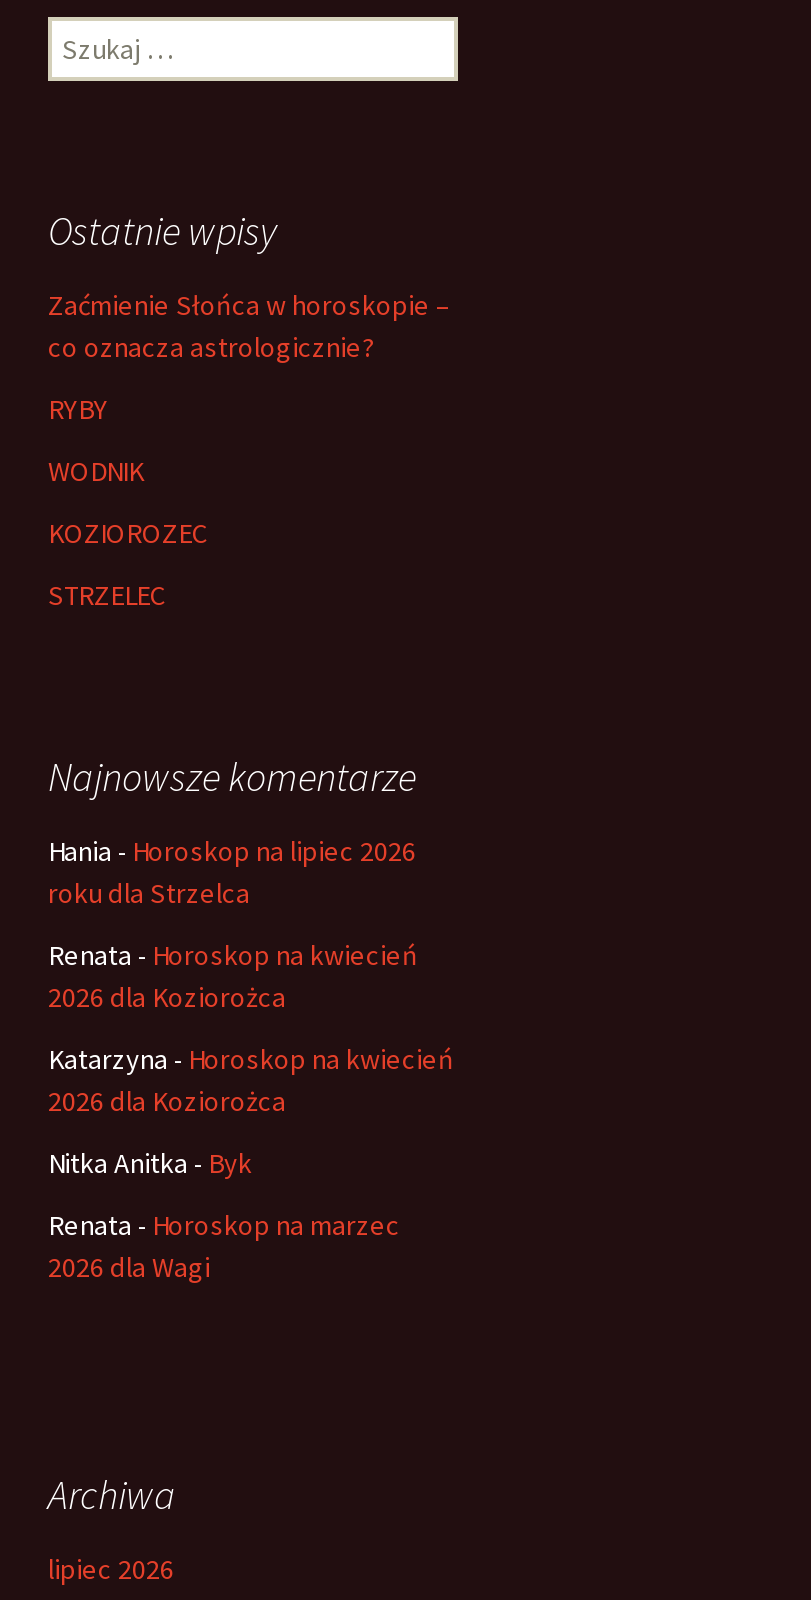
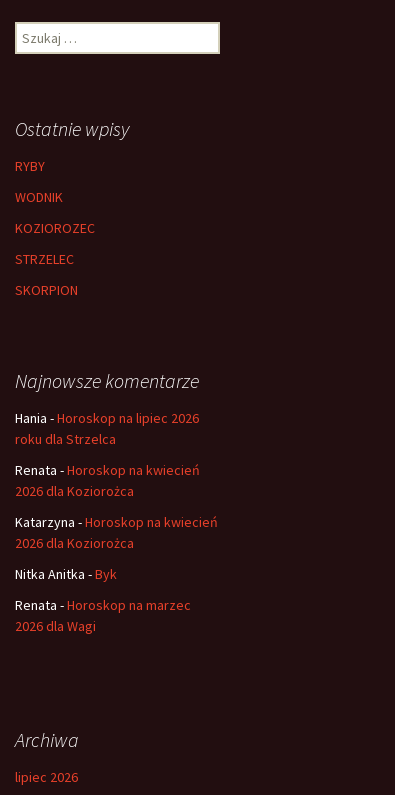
- Zaćmienie Słońca w horoskopie –
- co oznacza astrologicznie?

moved up: RYBY | WODNIK | KOZIOROZEC | STRZELEC

+ SKORPION
